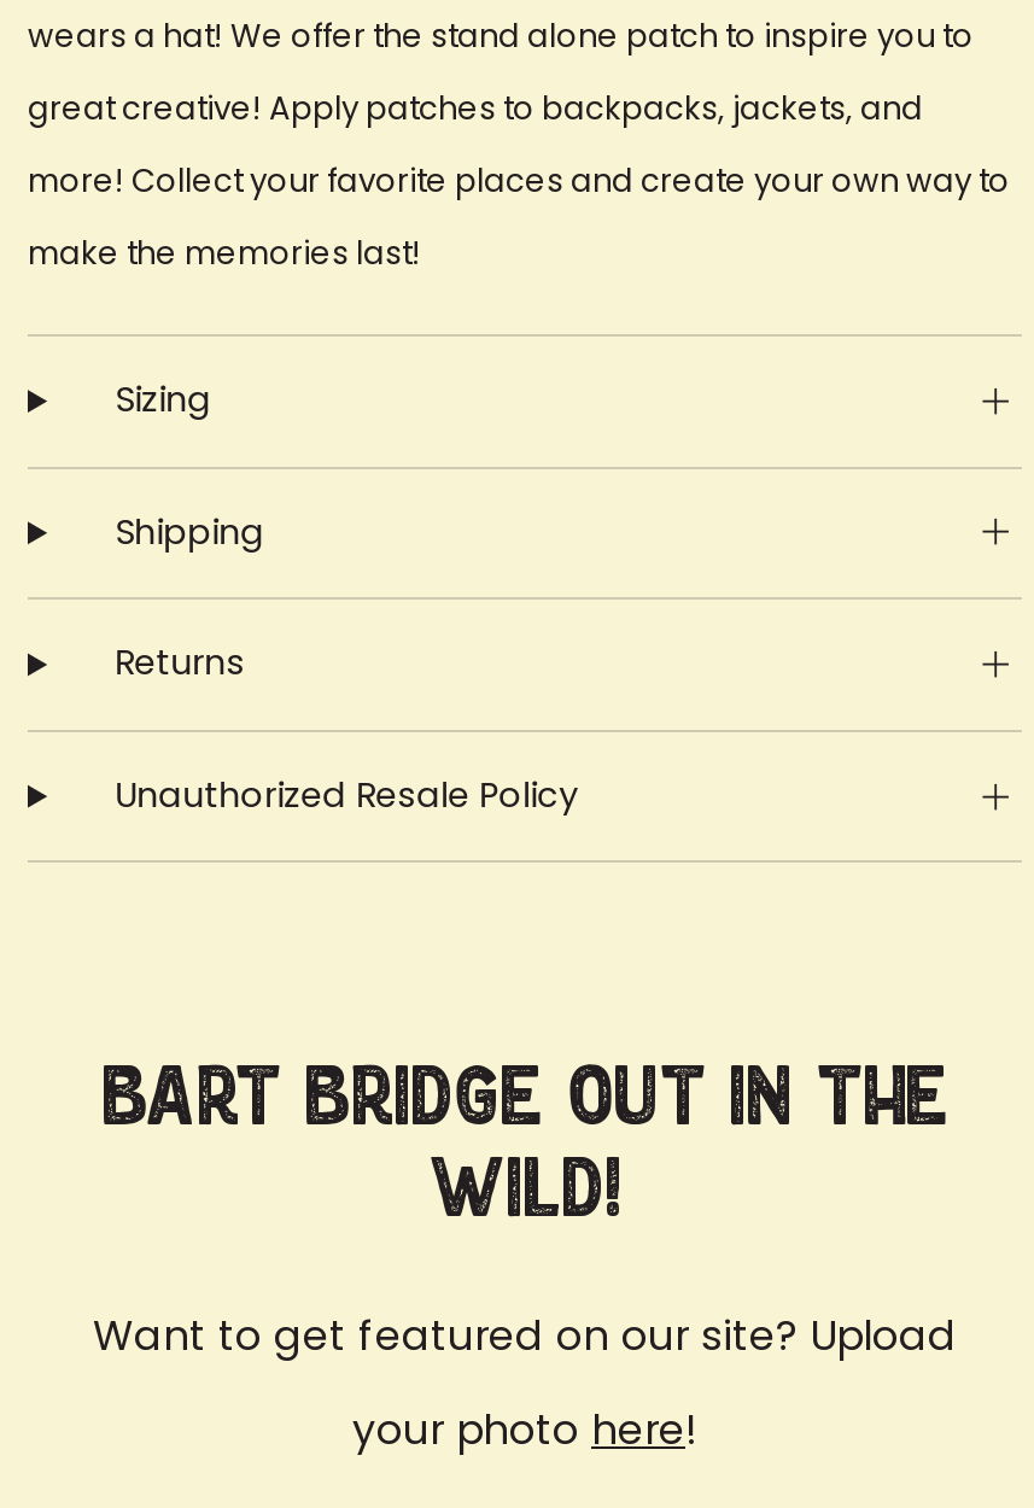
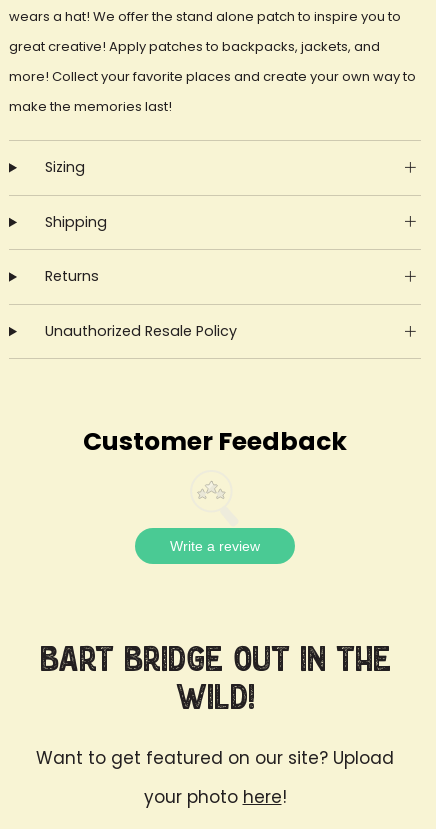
+ Customer Feedback
+ Write a review
